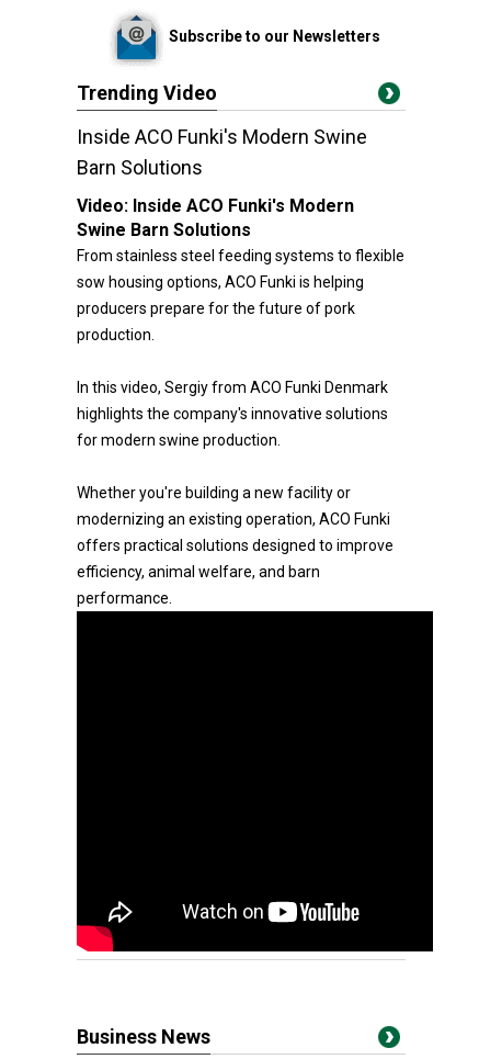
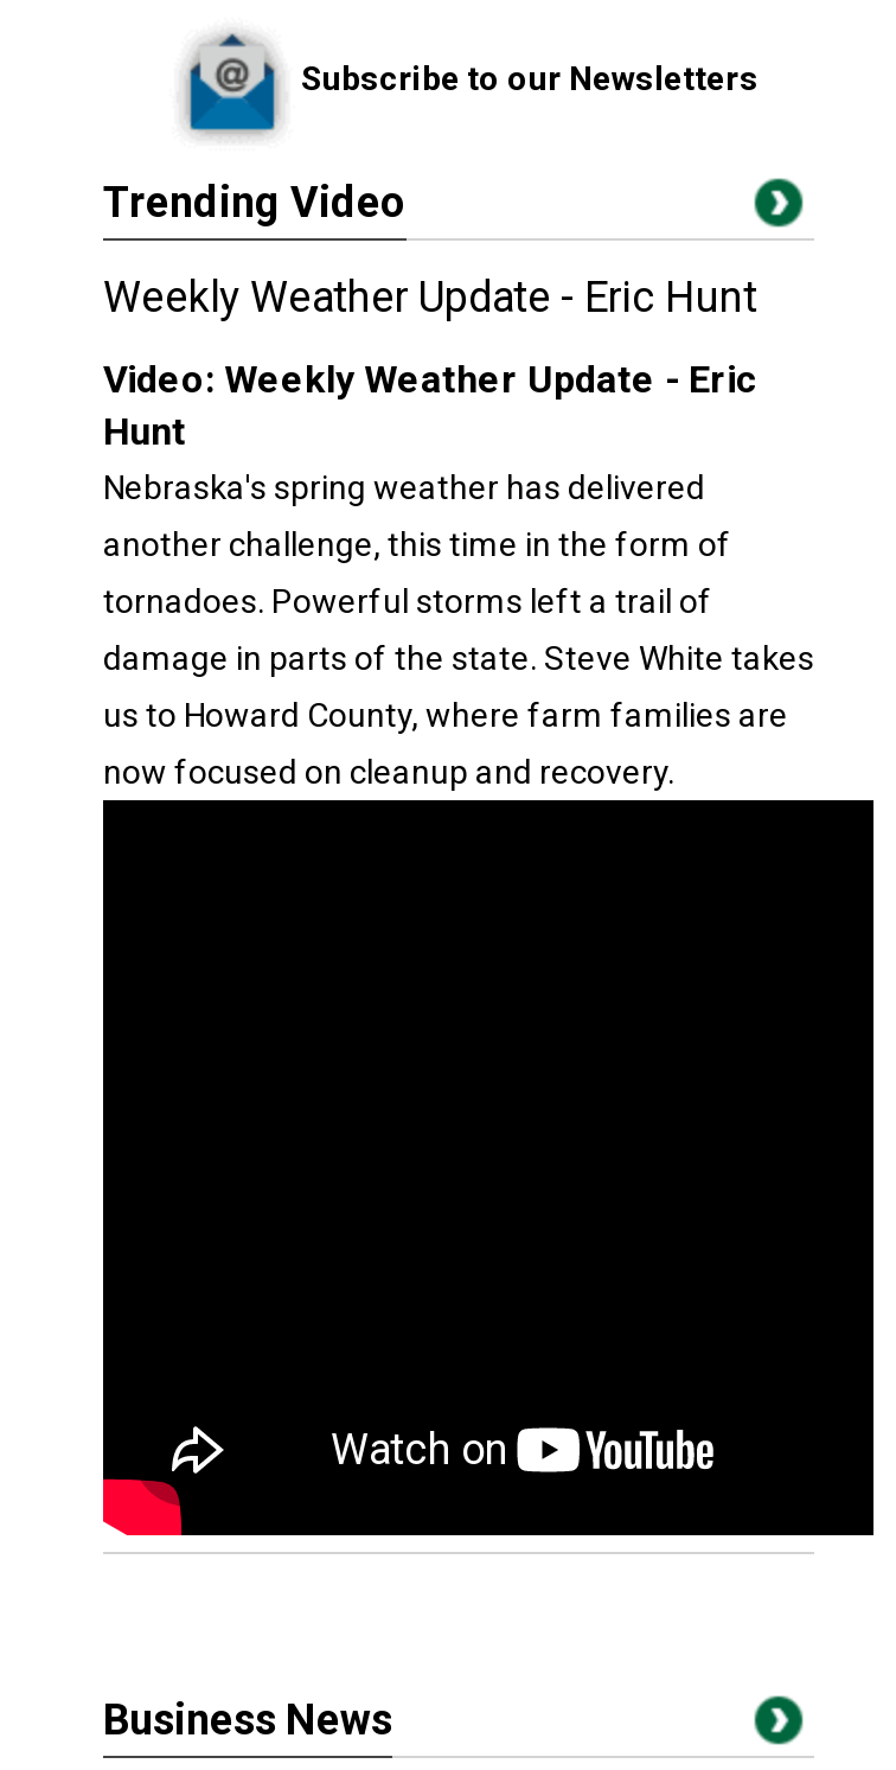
- Inside ACO Funki's Modern Swine
- Barn Solutions
- Video: Inside ACO Funki's Modern
- Swine Barn Solutions
- From stainless steel feeding systems to flexible
- sow housing options, ACO Funki is helping
- producers prepare for the future of pork
- production.
- In this video, Sergiy from ACO Funki Denmark
- highlights the company's innovative solutions
- for modern swine production.
- Whether you're building a new facility or
- modernizing an existing operation, ACO Funki
- offers practical solutions designed to improve
- efficiency, animal welfare, and barn
- performance.
+ Weekly Weather Update - Eric Hunt
+ Video: Weekly Weather Update - Eric
+ Hunt
+ Nebraska's spring weather has delivered
+ another challenge, this time in the form of
+ tornadoes. Powerful storms left a trail of
+ damage in parts of the state. Steve White takes
+ us to Howard County, where farm families are
+ now focused on cleanup and recovery.
